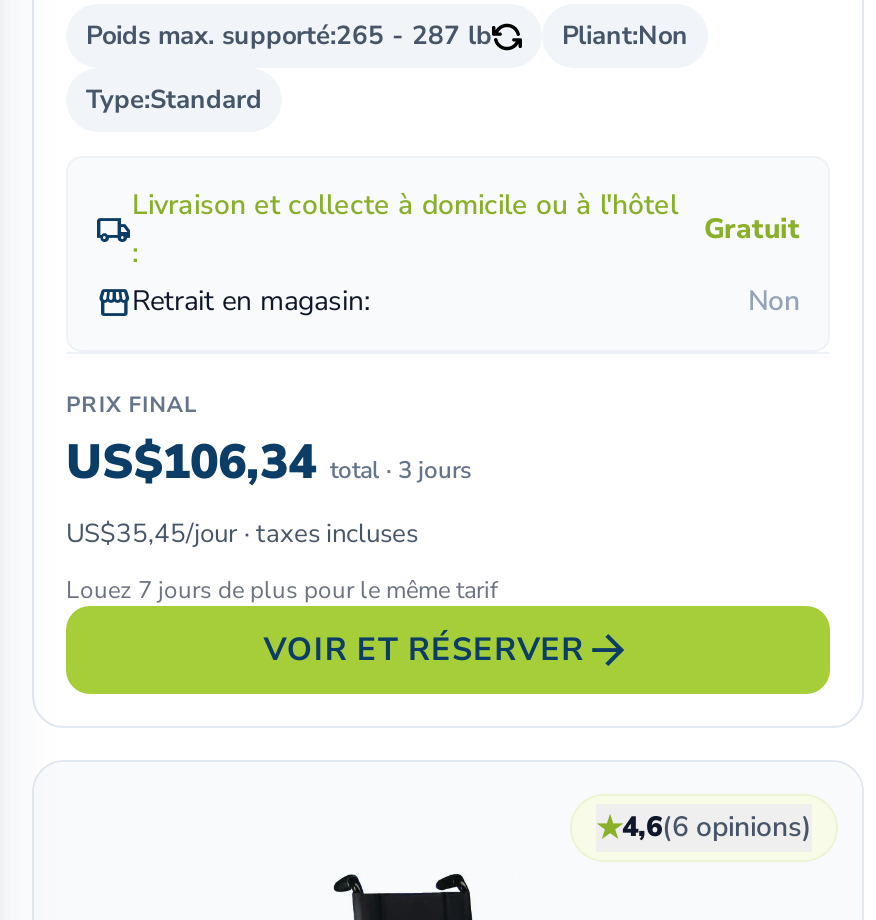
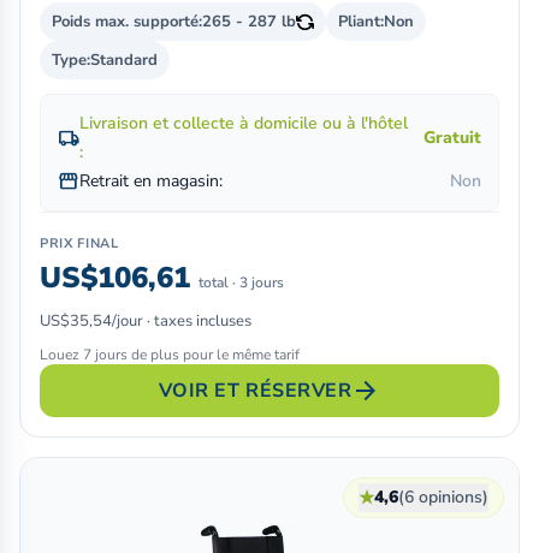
- US$106,34 total · 3 jours
+ US$106,61 total · 3 jours

- US$35,45/jour · taxes incluses
+ US$35,54/jour · taxes incluses
